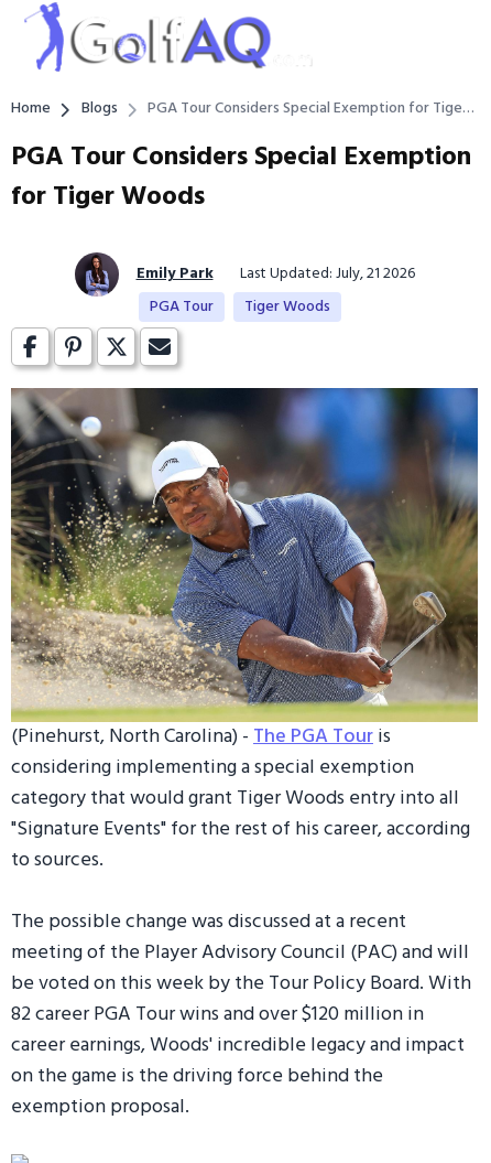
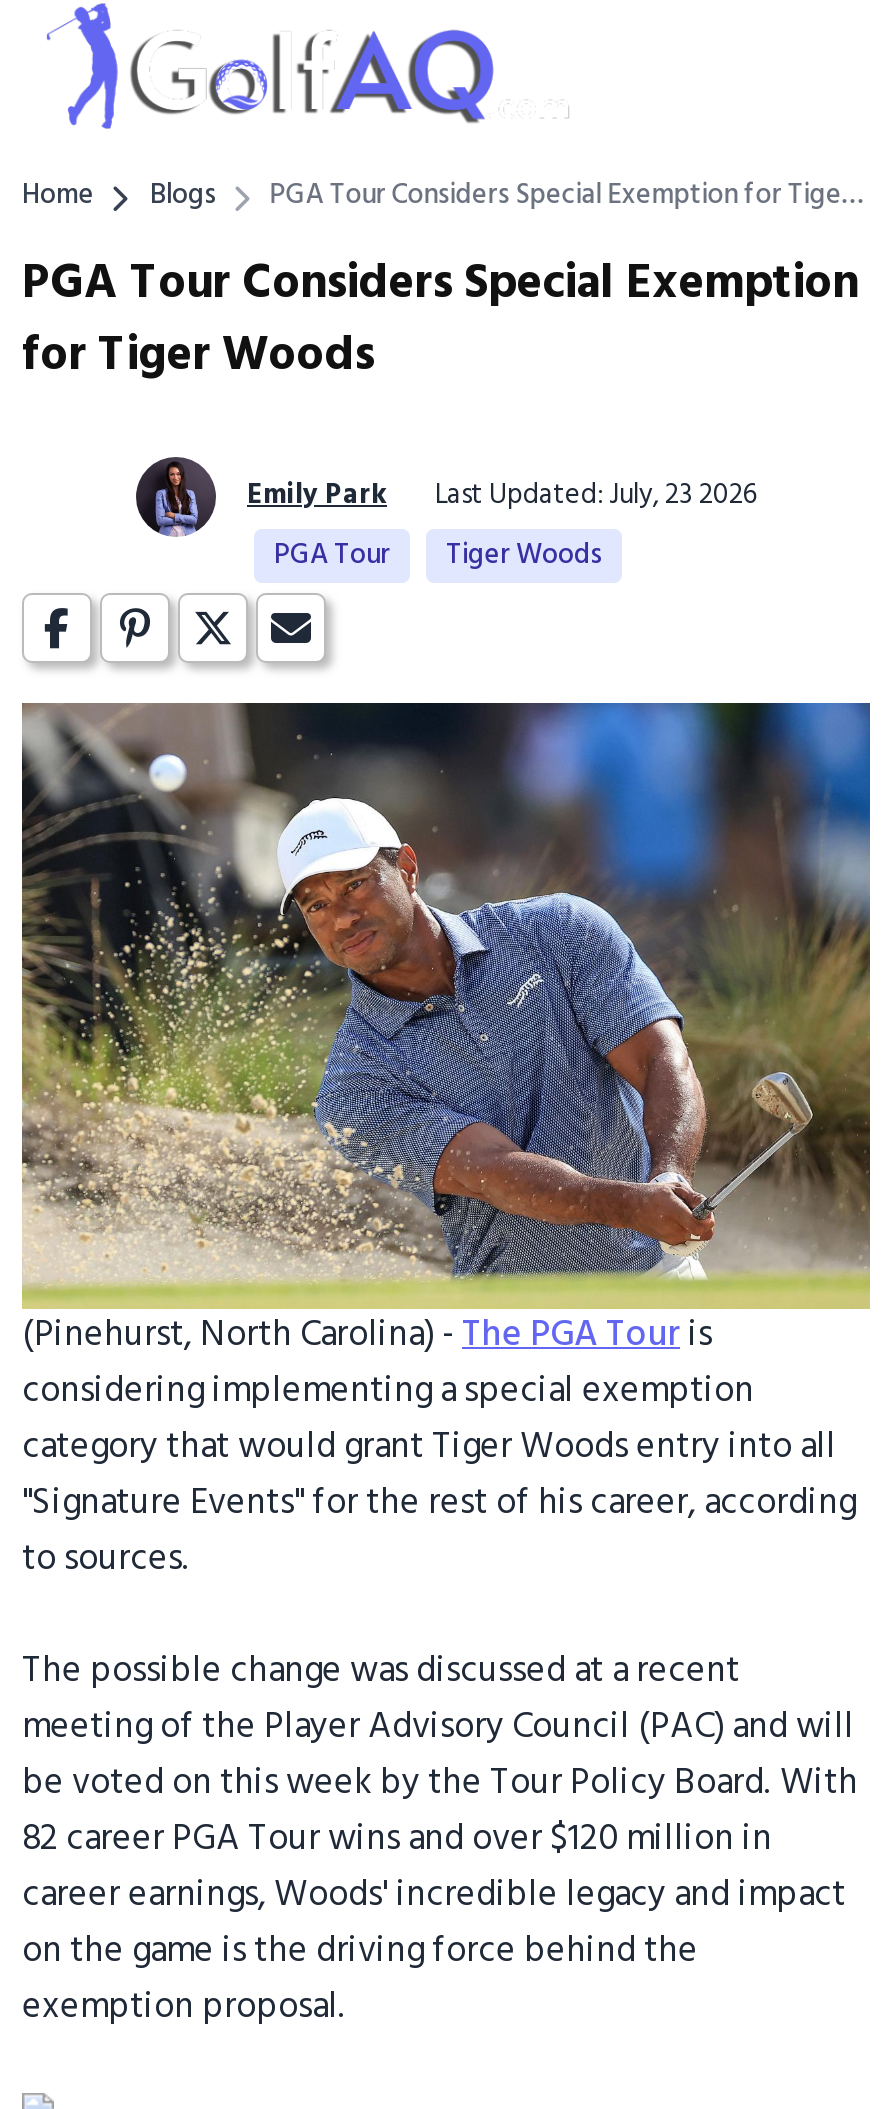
- Last Updated: July, 21 2026
+ Last Updated: July, 23 2026
